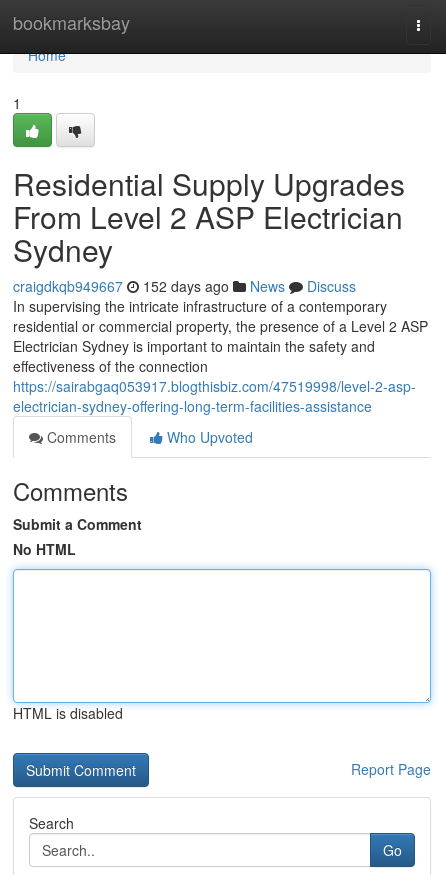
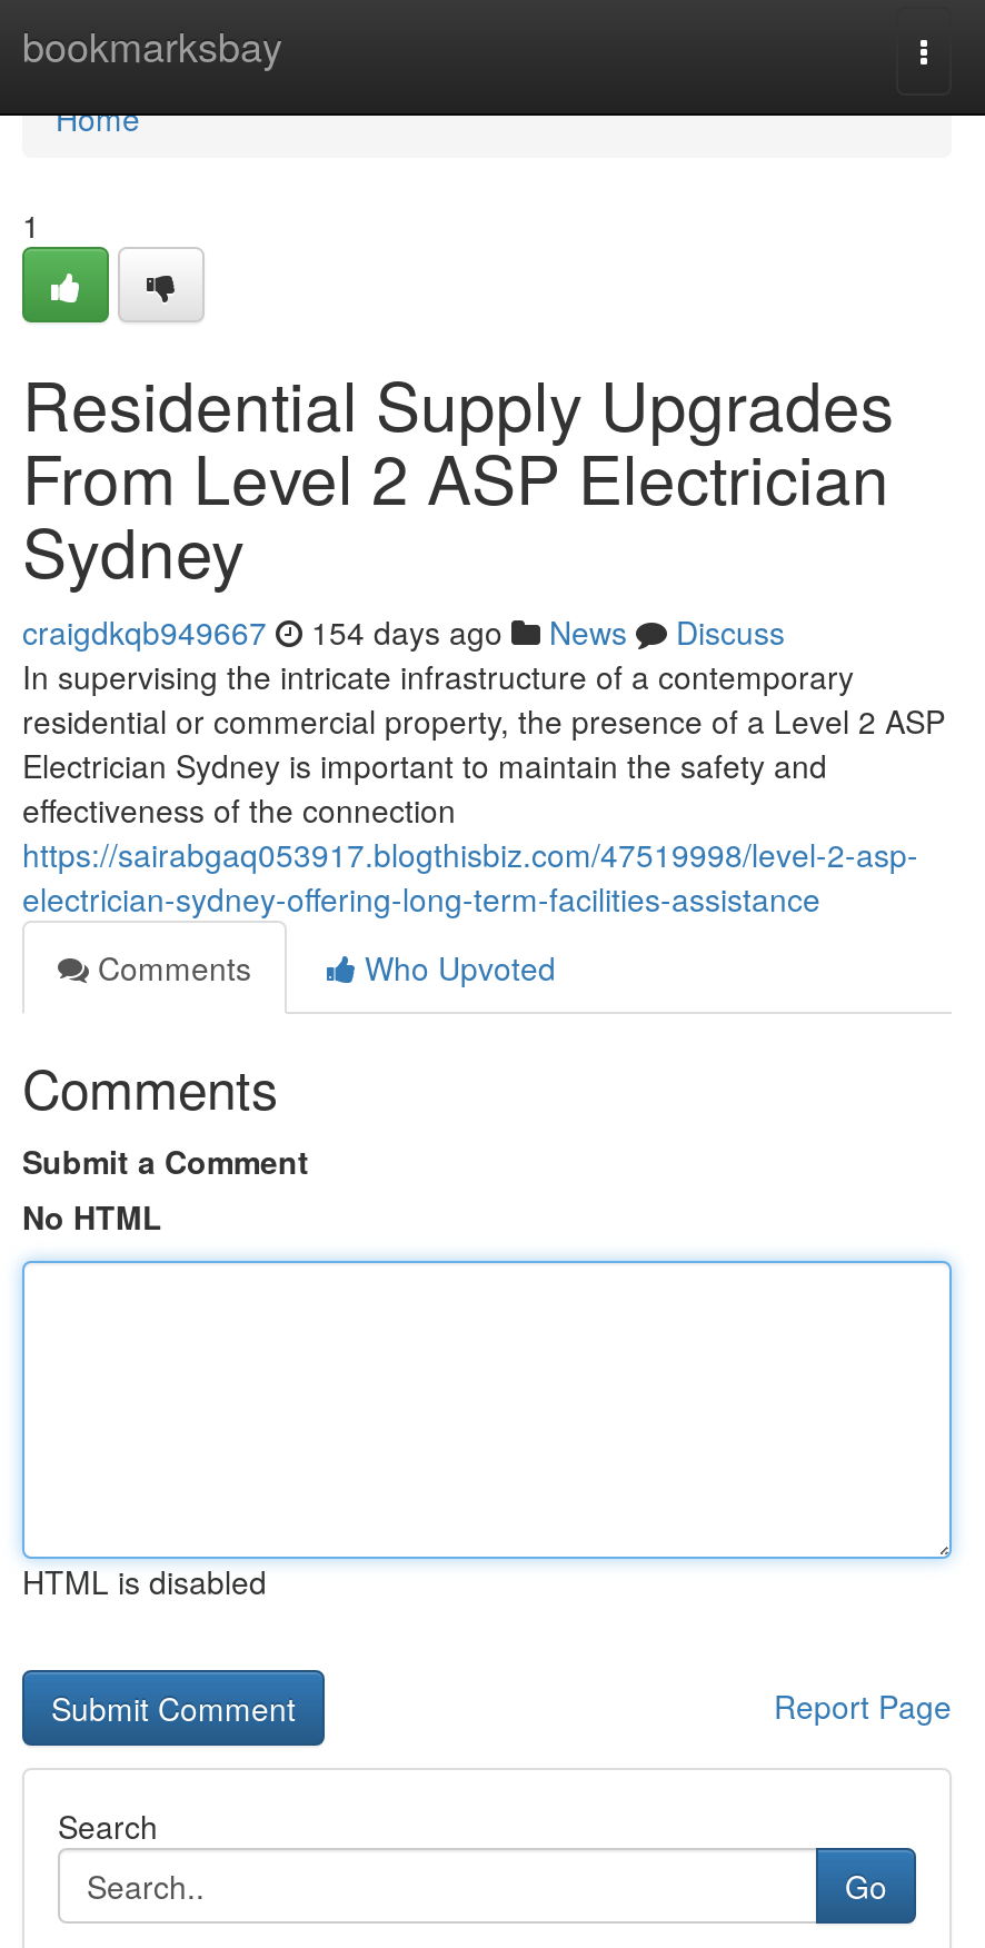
- craigdkqb949667 152 days ago News Discuss
+ craigdkqb949667 154 days ago News Discuss
